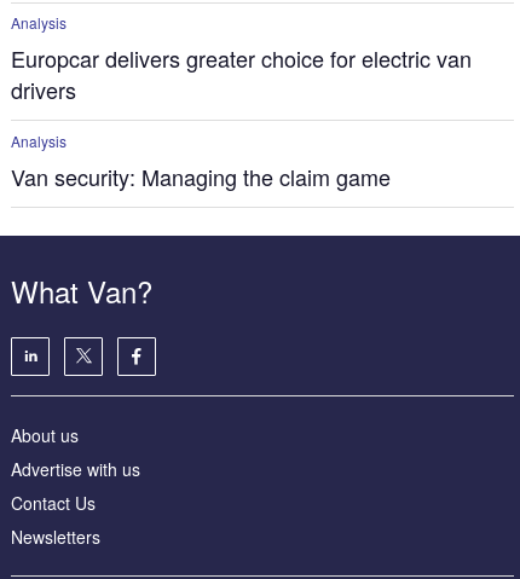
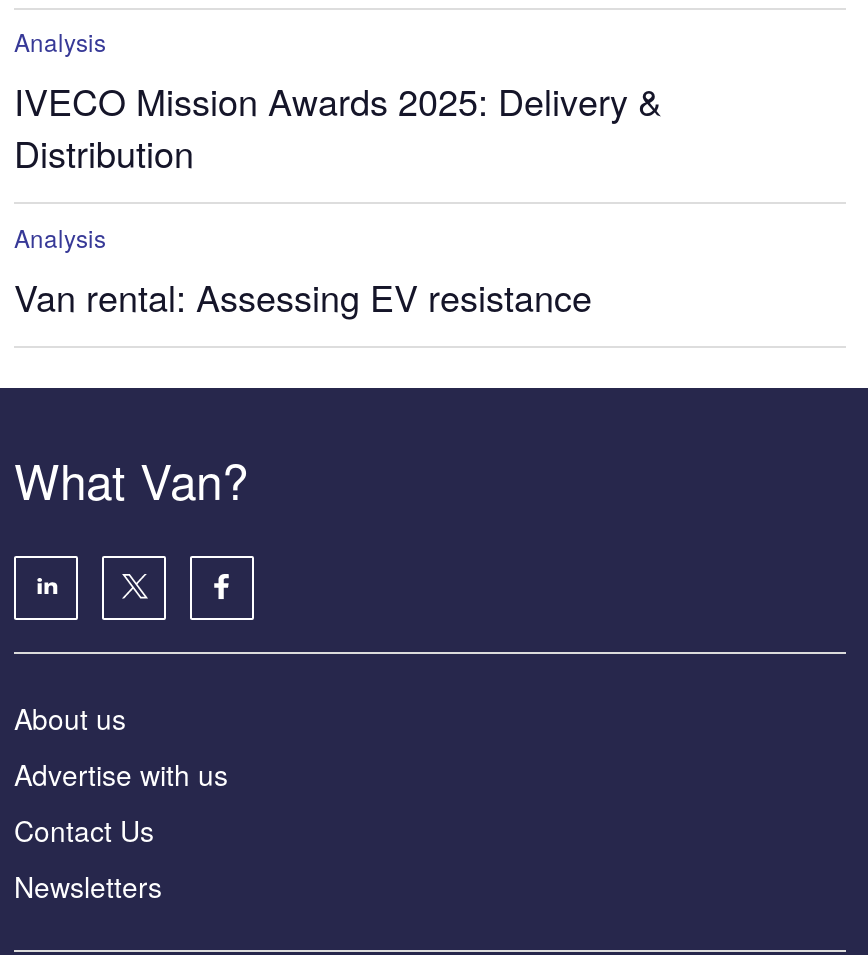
- Europcar delivers greater choice for electric van
- drivers
+ IVECO Mission Awards 2025: Delivery &
+ Distribution

- Van security: Managing the claim game
+ Van rental: Assessing EV resistance
